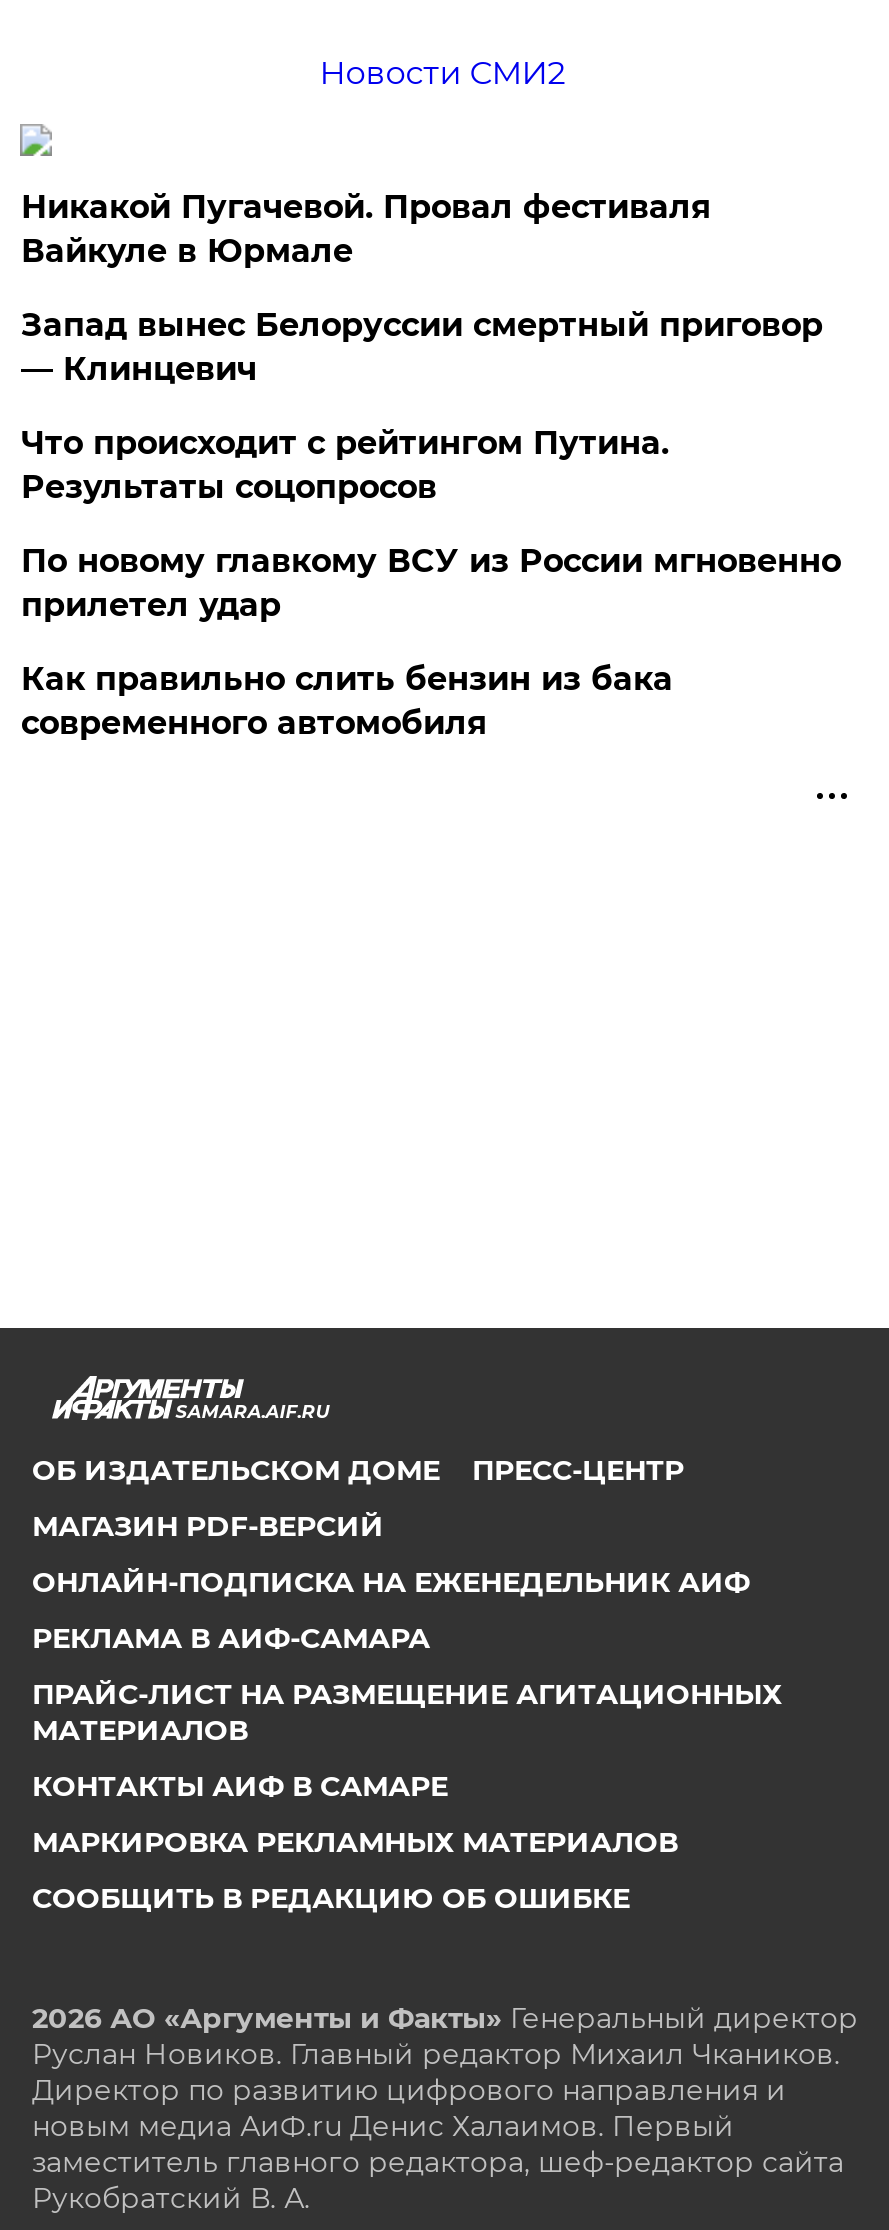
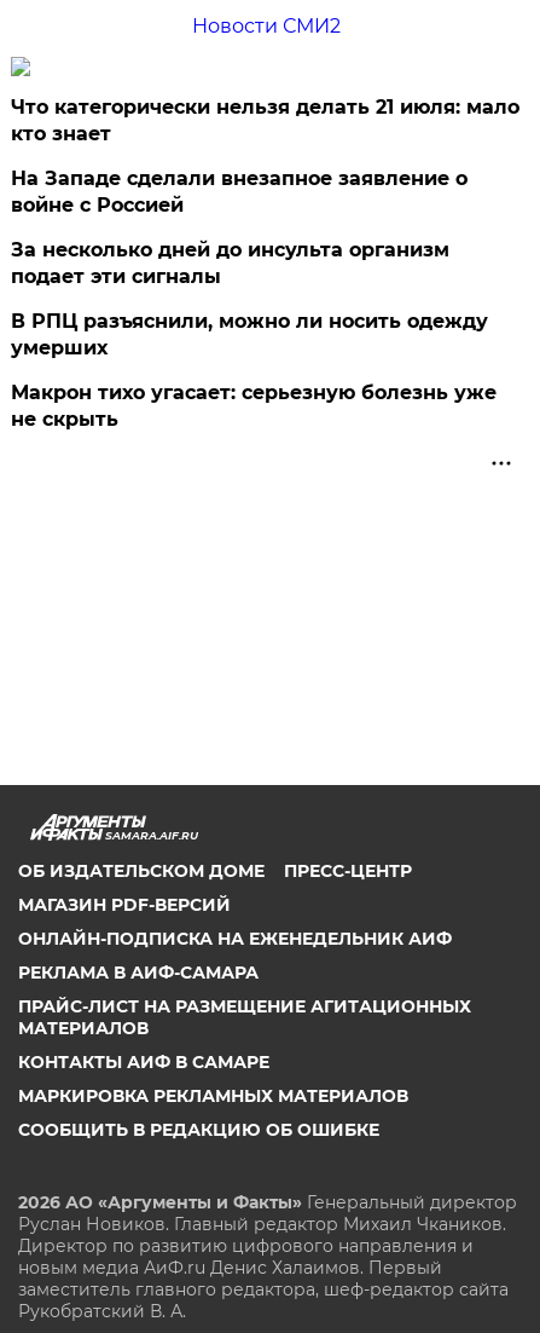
- Никакой Пугачевой. Провал фестиваля
- Вайкуле в Юрмале
+ Что категорически нельзя делать 21 июля: мало
+ кто знает

- Запад вынес Белоруссии смертный приговор
- — Клинцевич
+ На Западе сделали внезапное заявление о
+ войне с Россией

- Что происходит с рейтингом Путина.
- Результаты соцопросов
+ За несколько дней до инсульта организм
+ подает эти сигналы

- По новому главкому ВСУ из России мгновенно
- прилетел удар
+ В РПЦ разъяснили, можно ли носить одежду
+ умерших

- Как правильно слить бензин из бака
- современного автомобиля
+ Макрон тихо угасает: серьезную болезнь уже
+ не скрыть
